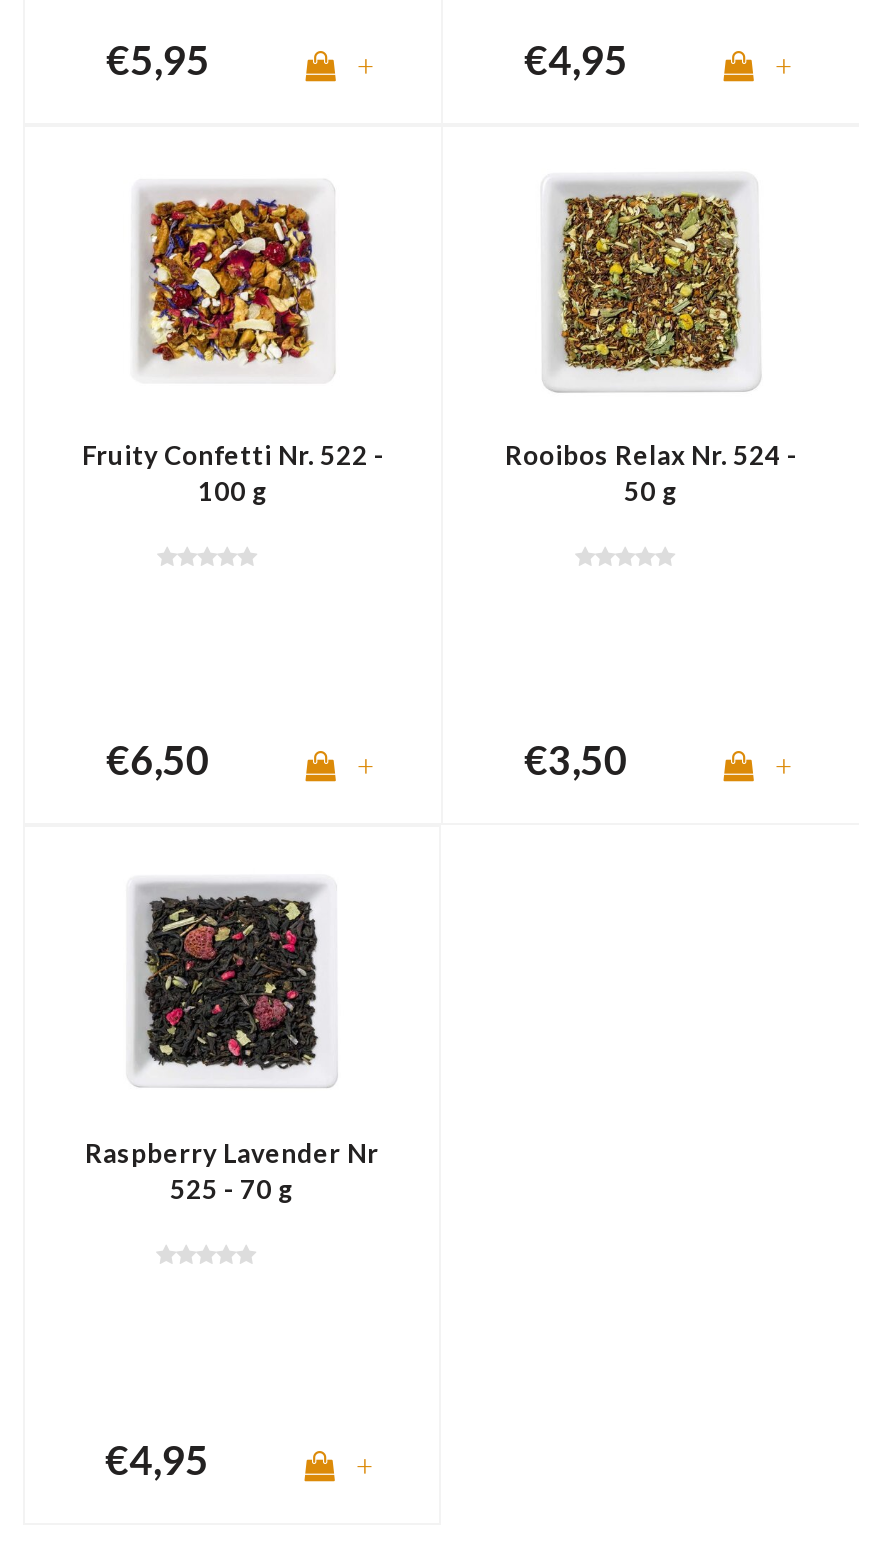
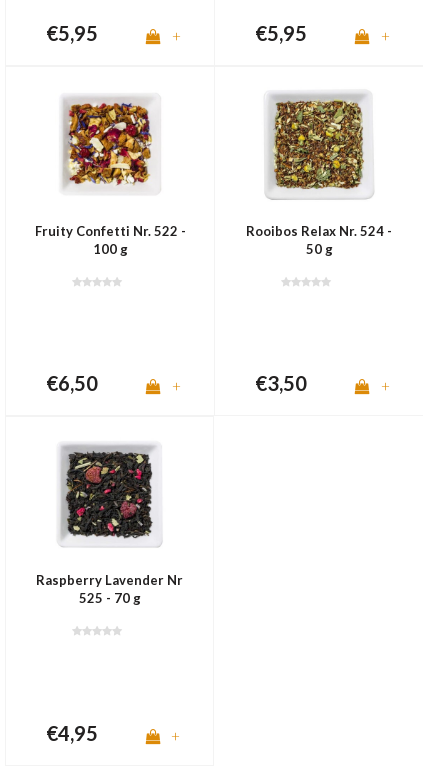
- €4,95
+ €5,95
